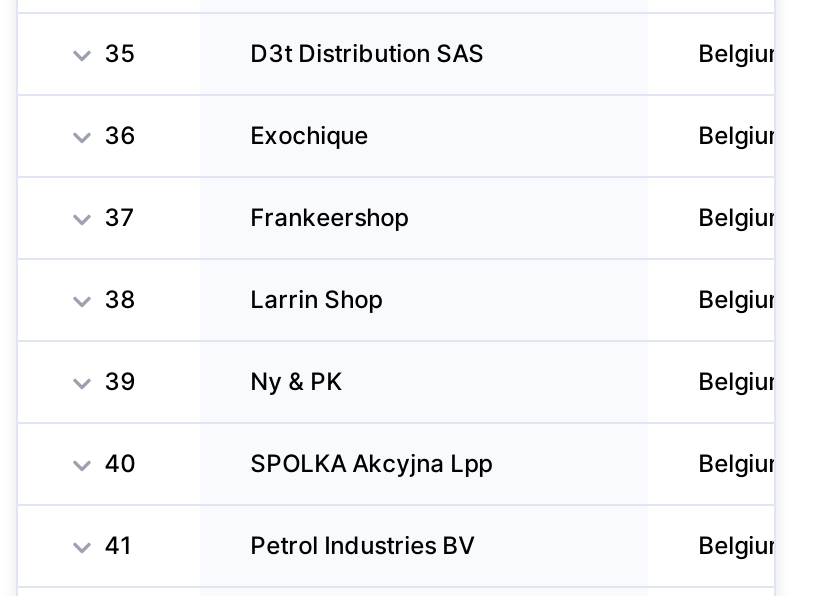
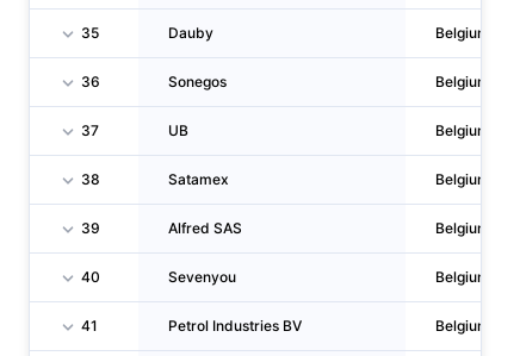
- D3t Distribution SAS
+ Dauby

- Exochique
+ Sonegos

- Frankeershop
+ UB

- Larrin Shop
+ Satamex

- Ny & PK
+ Alfred SAS

- SPOLKA Akcyjna Lpp
+ Sevenyou
